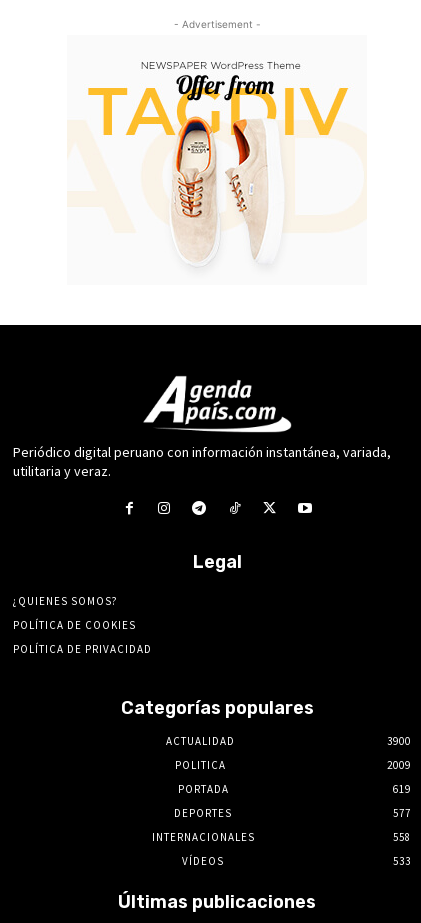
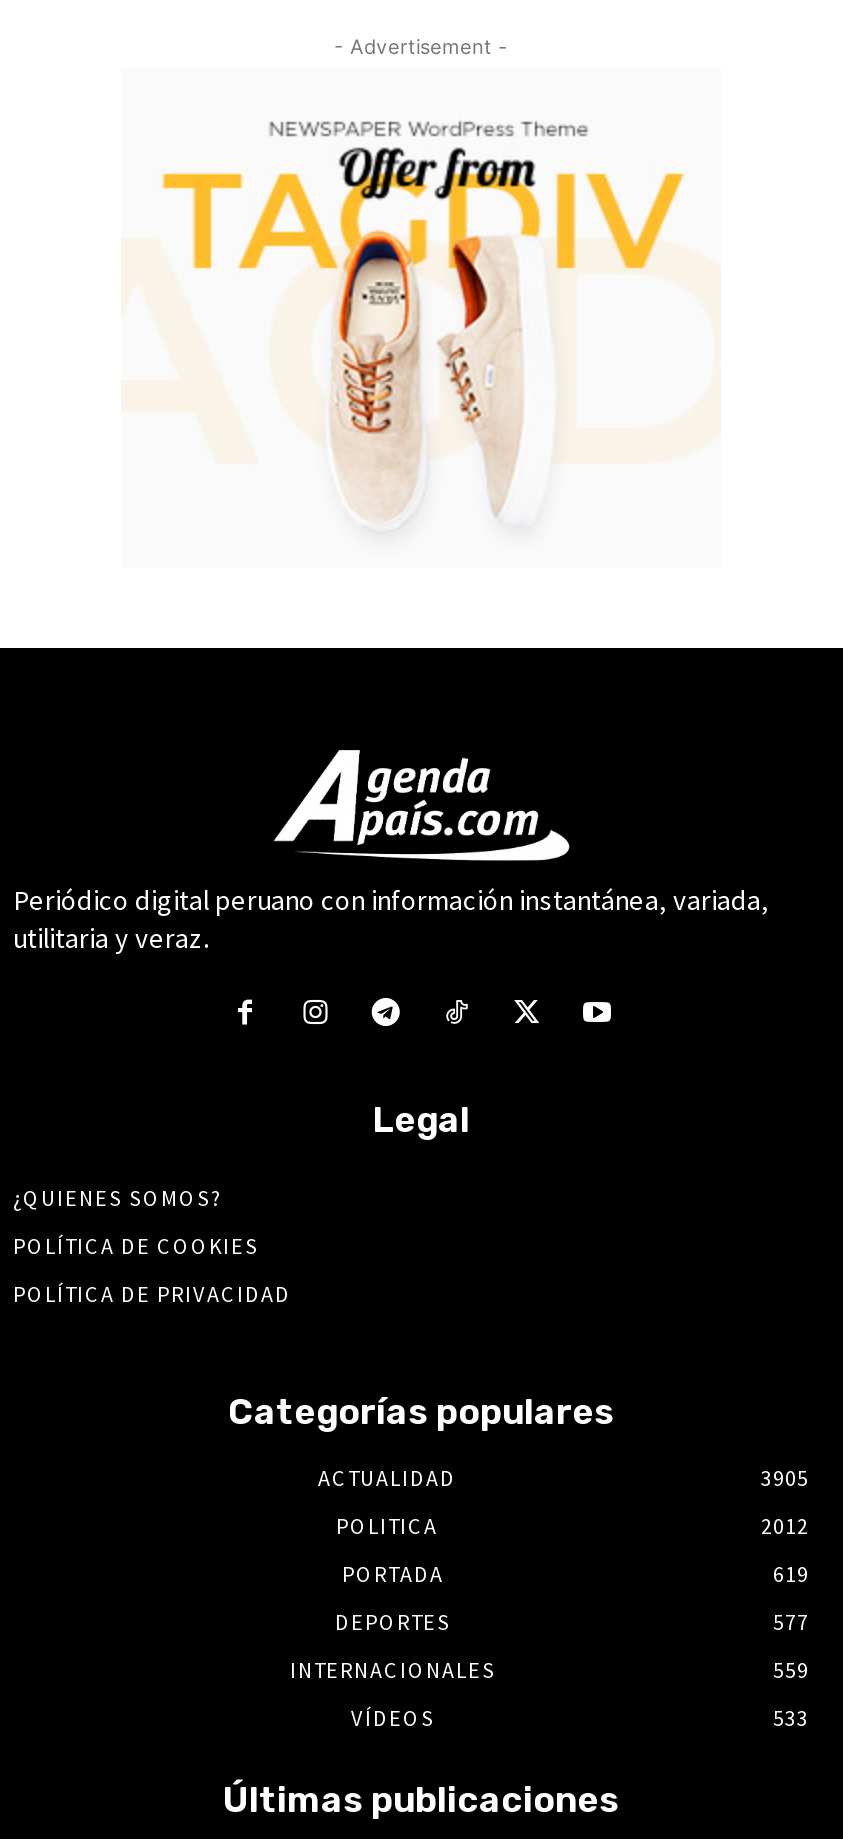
- 3900
+ 3905

- 2009
+ 2012

- 558
+ 559
